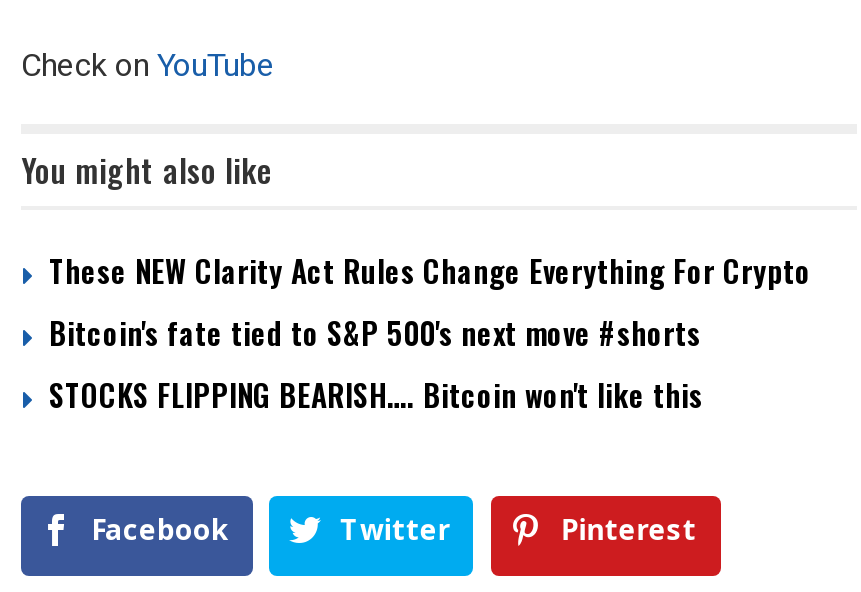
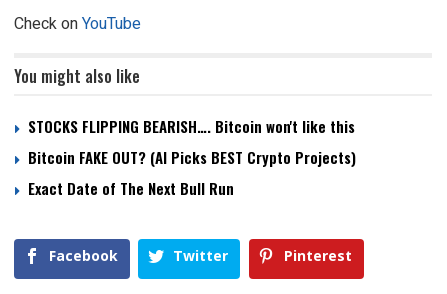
- These NEW Clarity Act Rules Change Everything For Crypto
- Bitcoin's fate tied to S&P 500's next move #shorts

moved up: STOCKS FLIPPING BEARISH…. Bitcoin won't like this

+ Bitcoin FAKE OUT? (AI Picks BEST Crypto Projects)
+ Exact Date of The Next Bull Run
